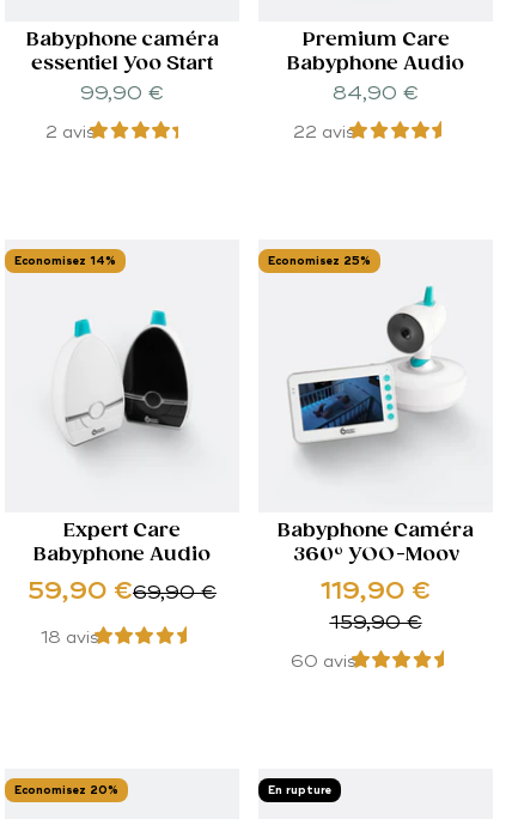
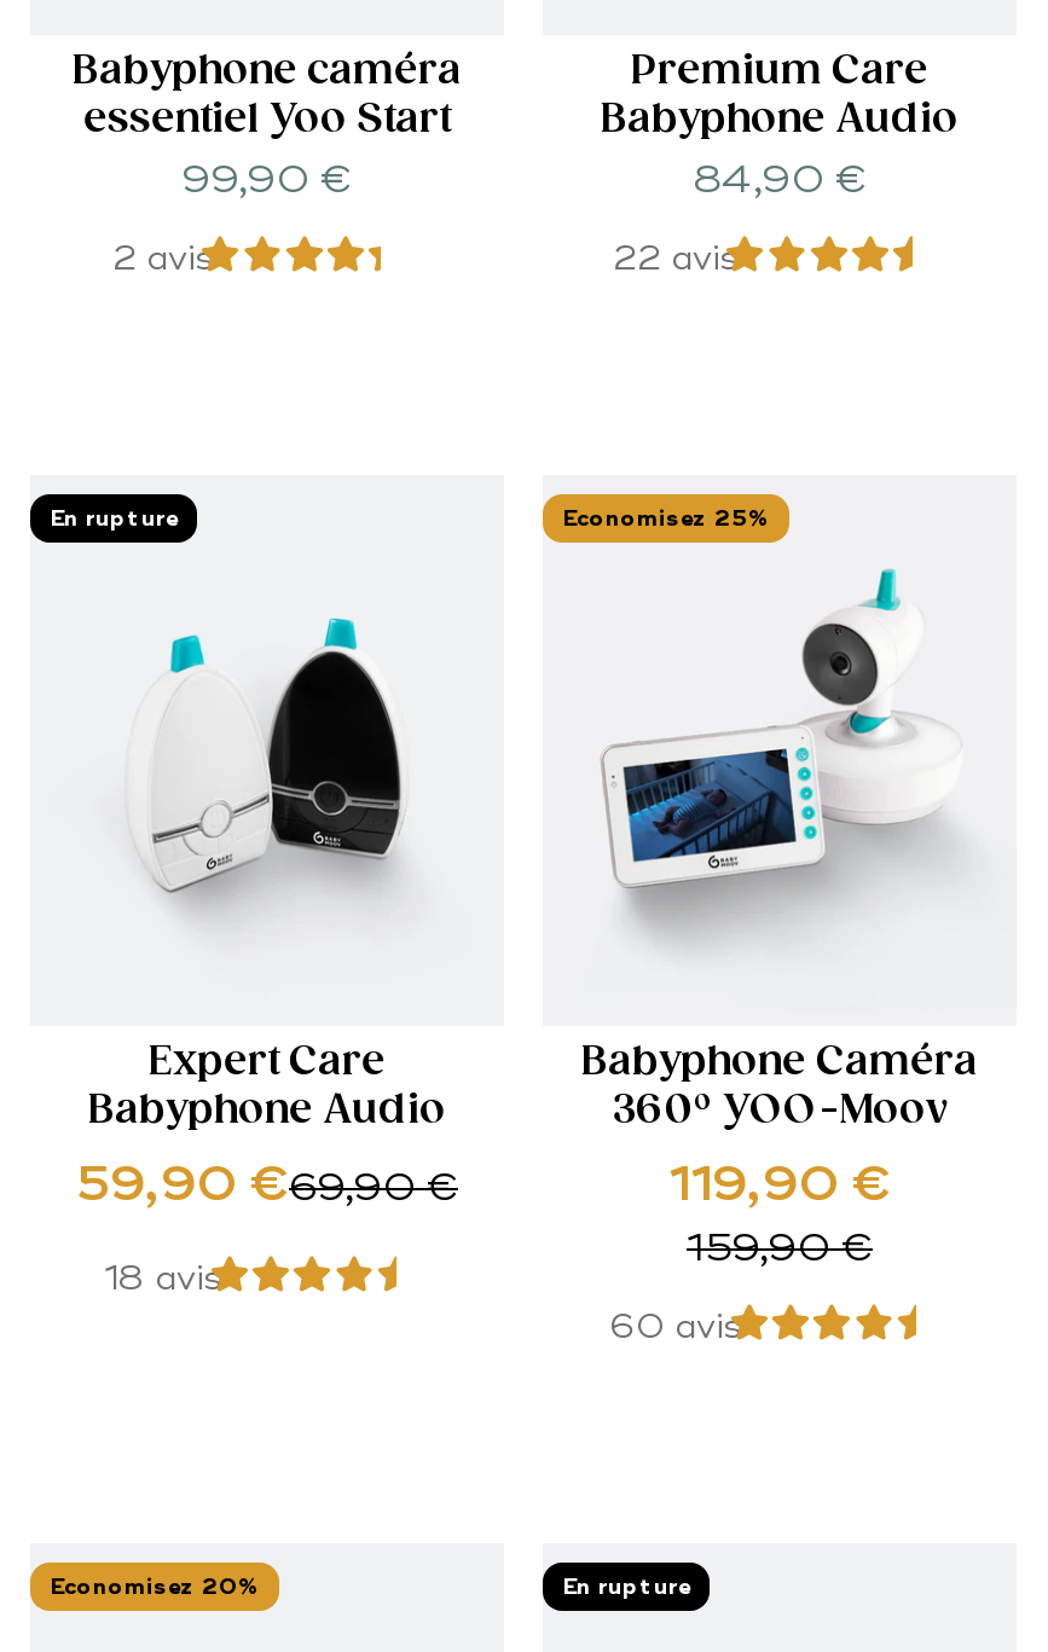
- Economisez 14%
+ En rupture
